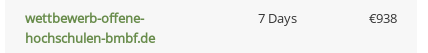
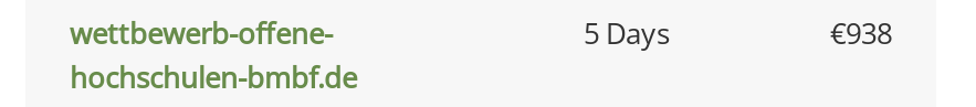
- 7 Days
+ 5 Days
